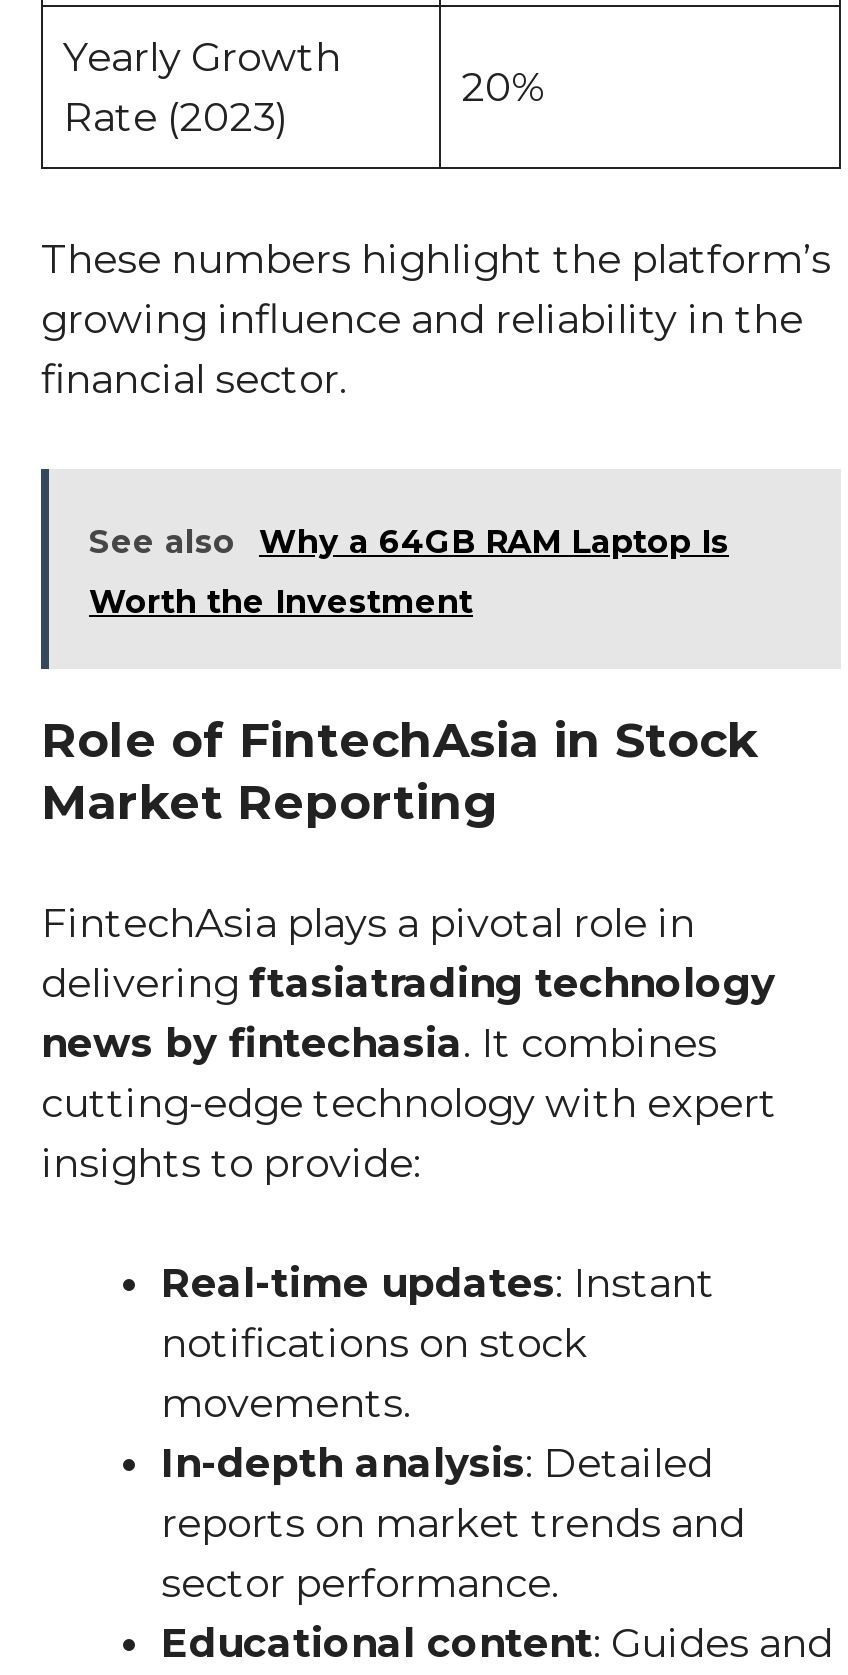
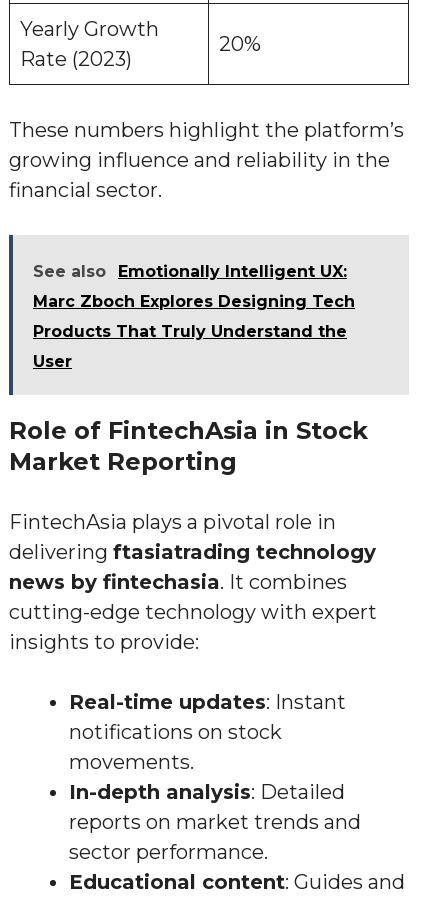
- Why a 64GB RAM Laptop Is
- Worth the Investment
+ Emotionally Intelligent UX:
+ Marc Zboch Explores Designing Tech
+ Products That Truly Understand the
+ User
